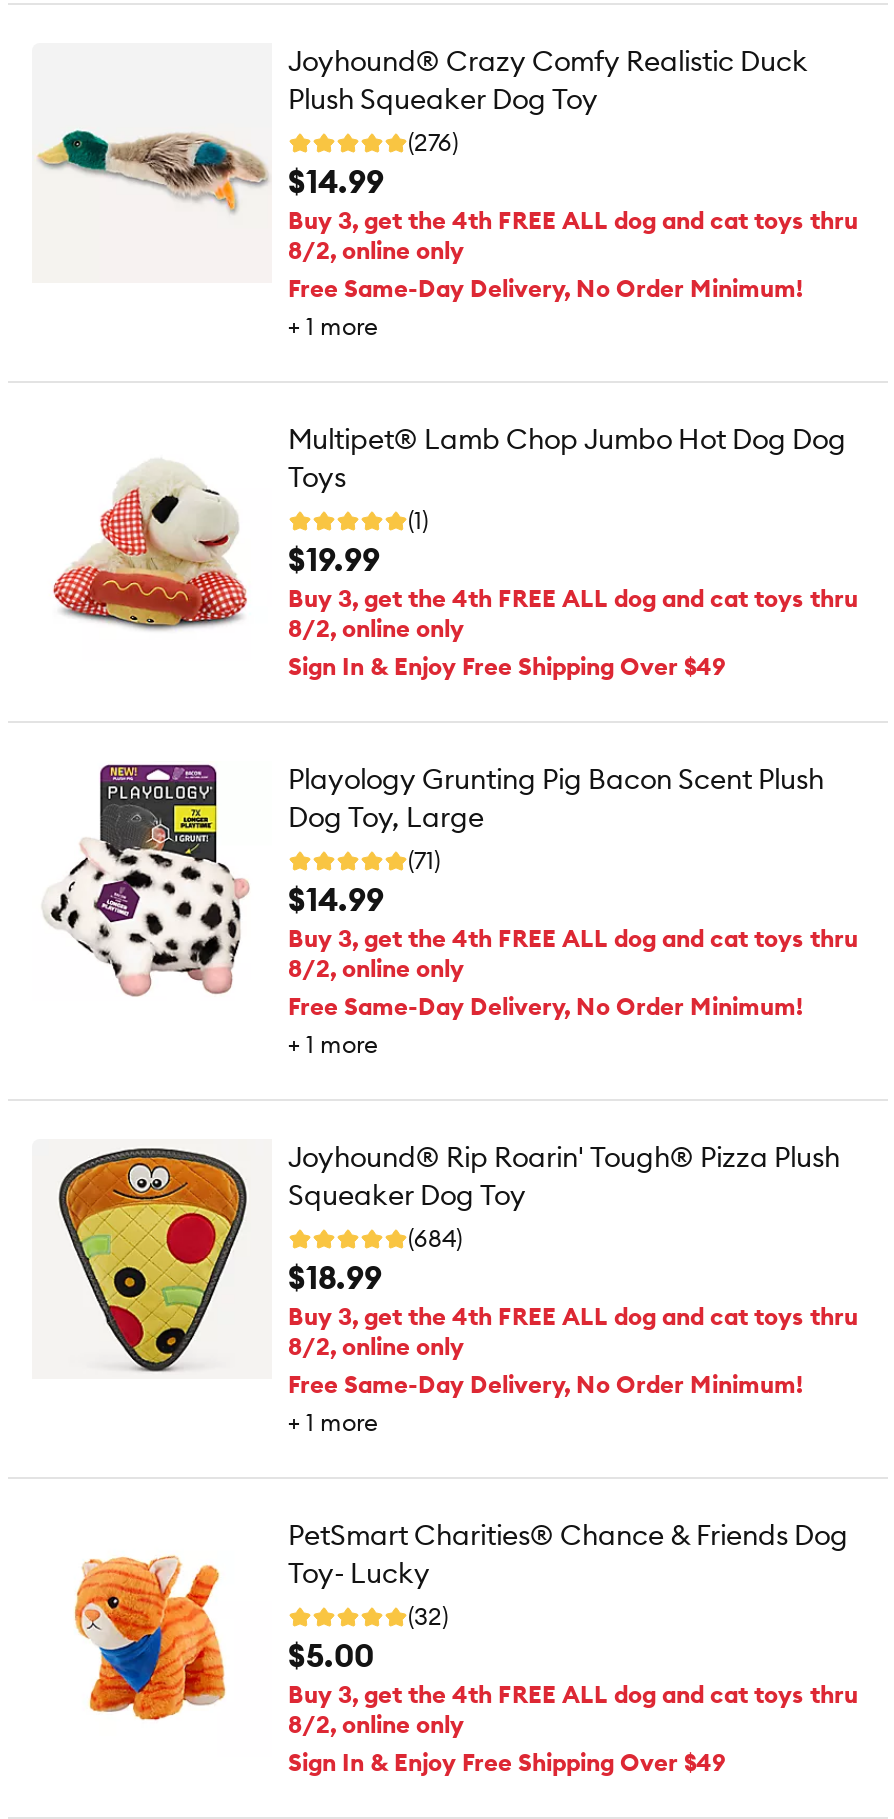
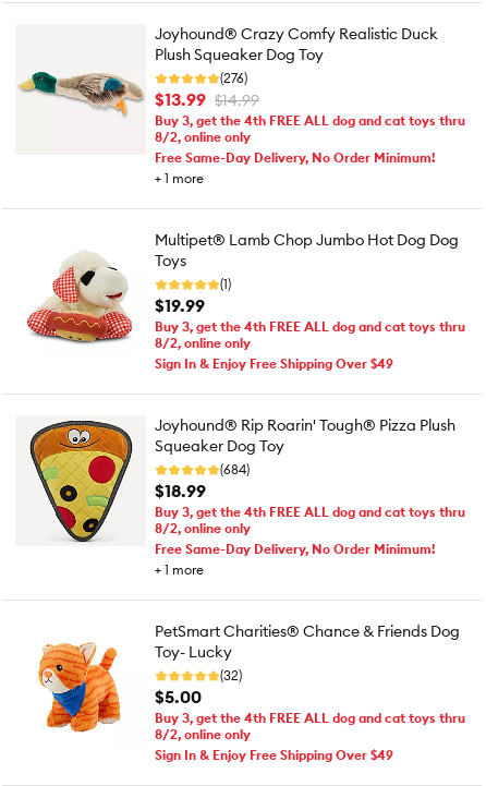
- $14.99
+ $13.99 $14.99

- [image]
- Playology Grunting Pig Bacon Scent Plush
- Dog Toy, Large
- (71)
- $14.99
- Buy 3, get the 4th FREE ALL dog and cat toys thru
- 8/2, online only
- Free Same-Day Delivery, No Order Minimum!
- + 1 more
